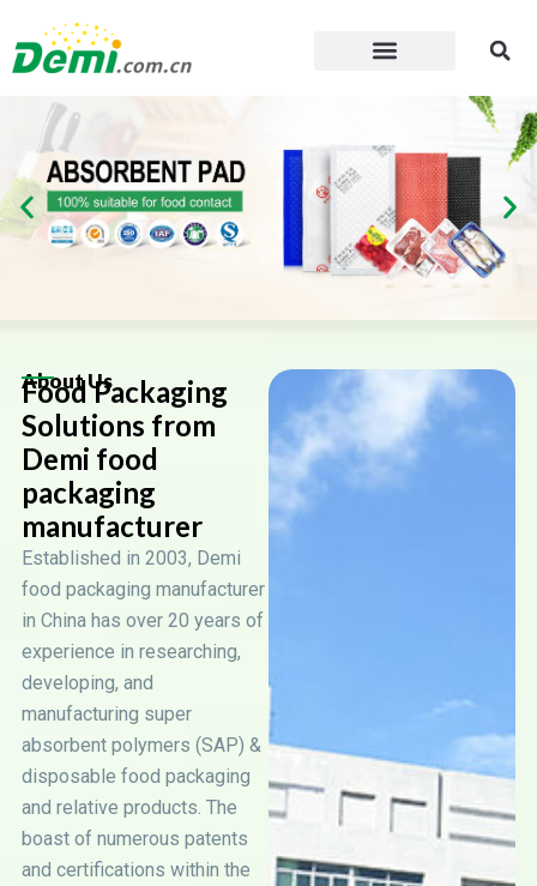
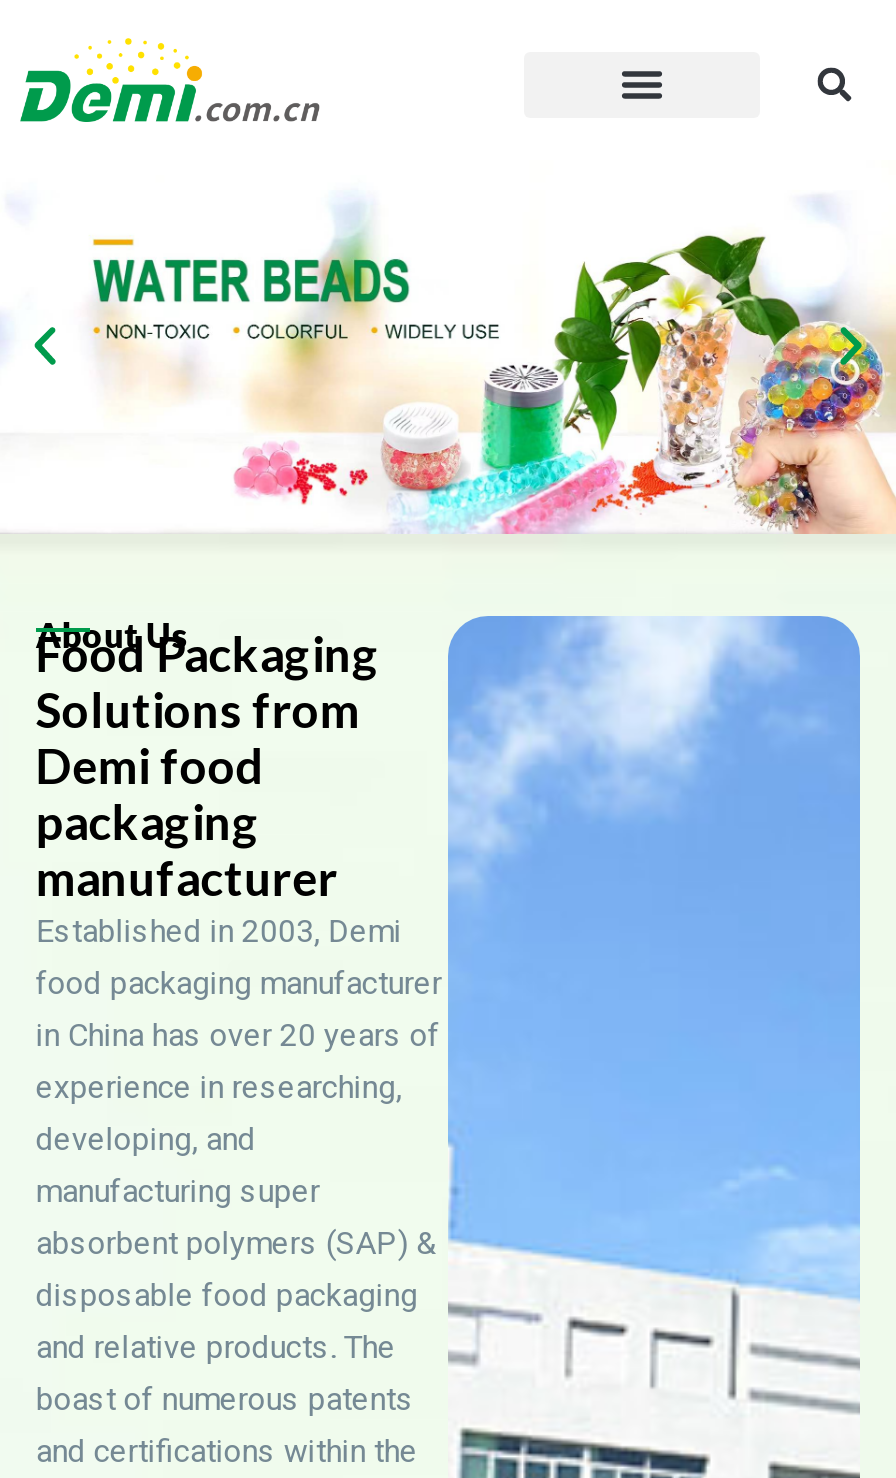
- [image]
+ [image]
